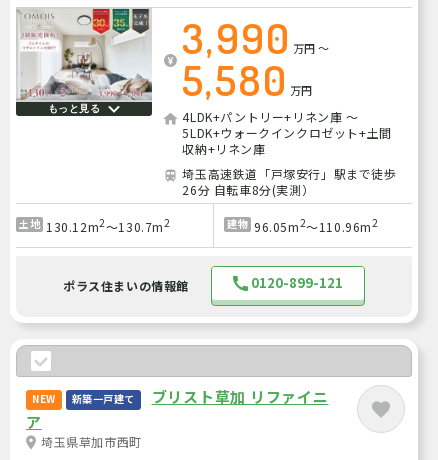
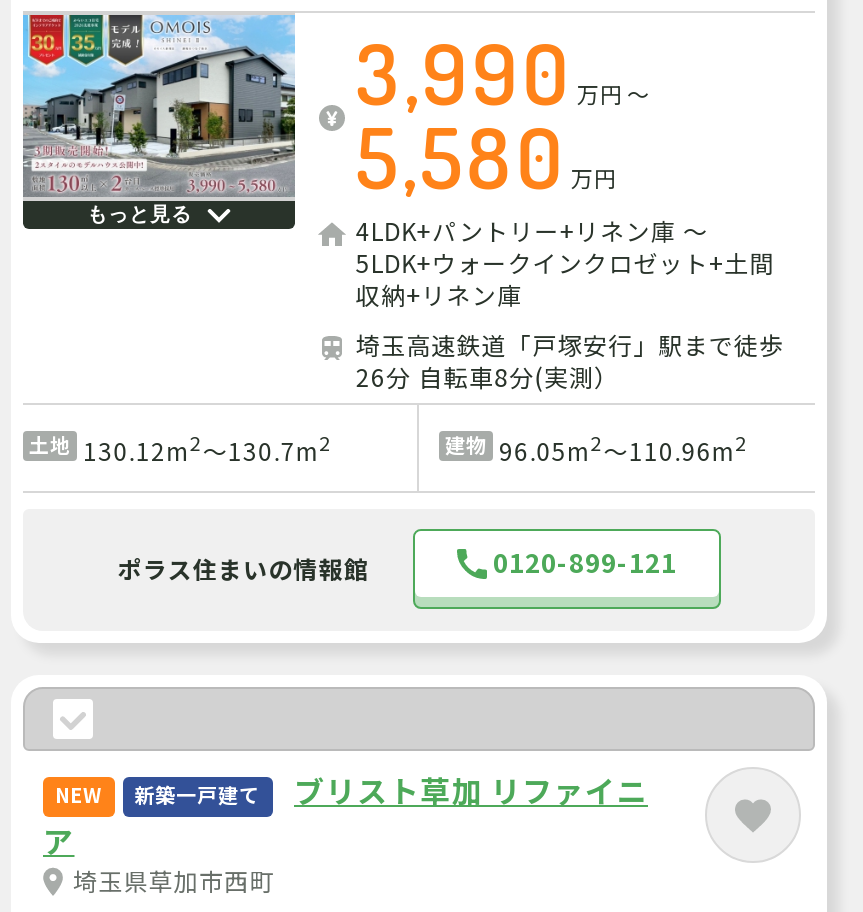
- [image]
+ [image]
